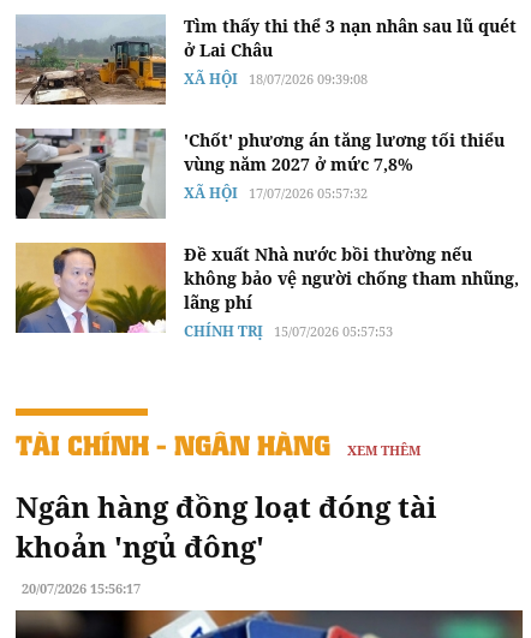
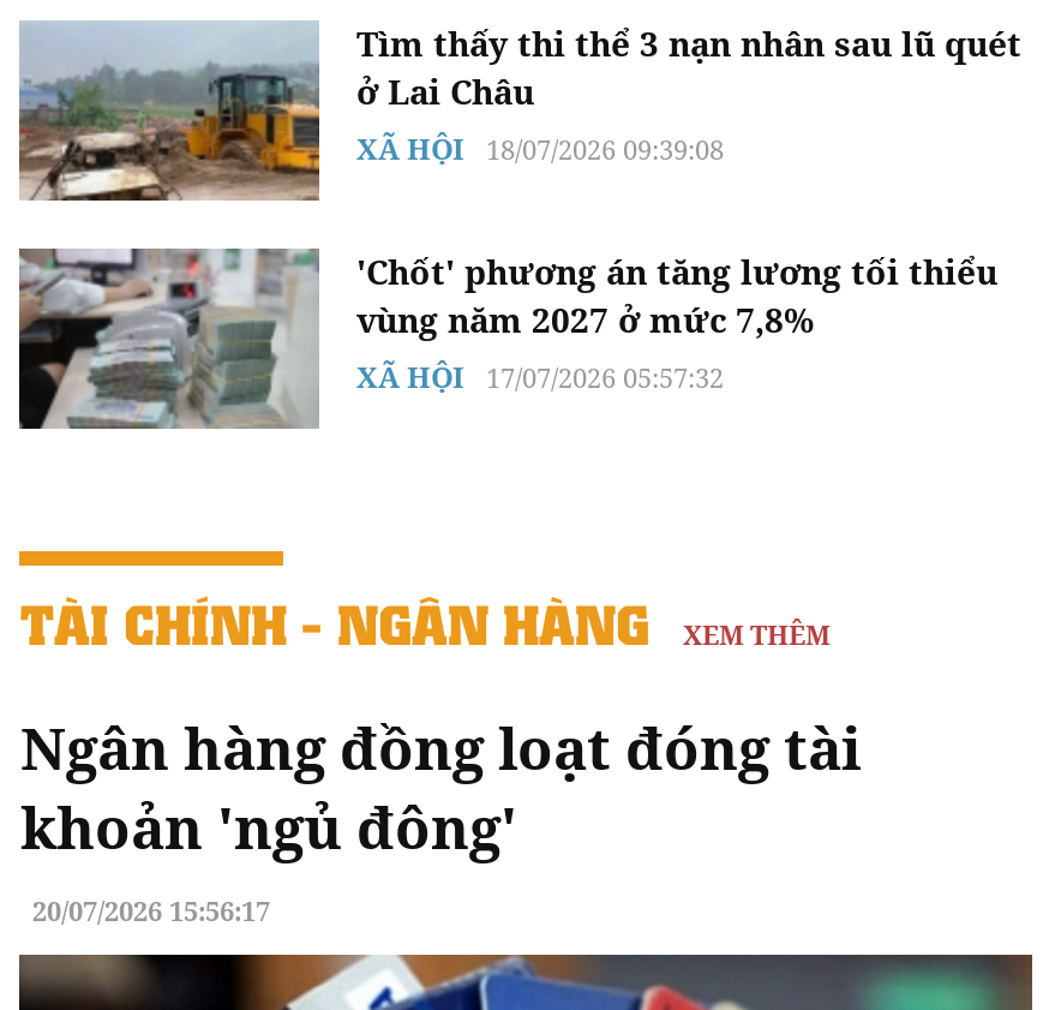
- [image]
- Đề xuất Nhà nước bồi thường nếu
- không bảo vệ người chống tham nhũng,
- lãng phí
- CHÍNH TRỊ 15/07/2026 05:57:53
